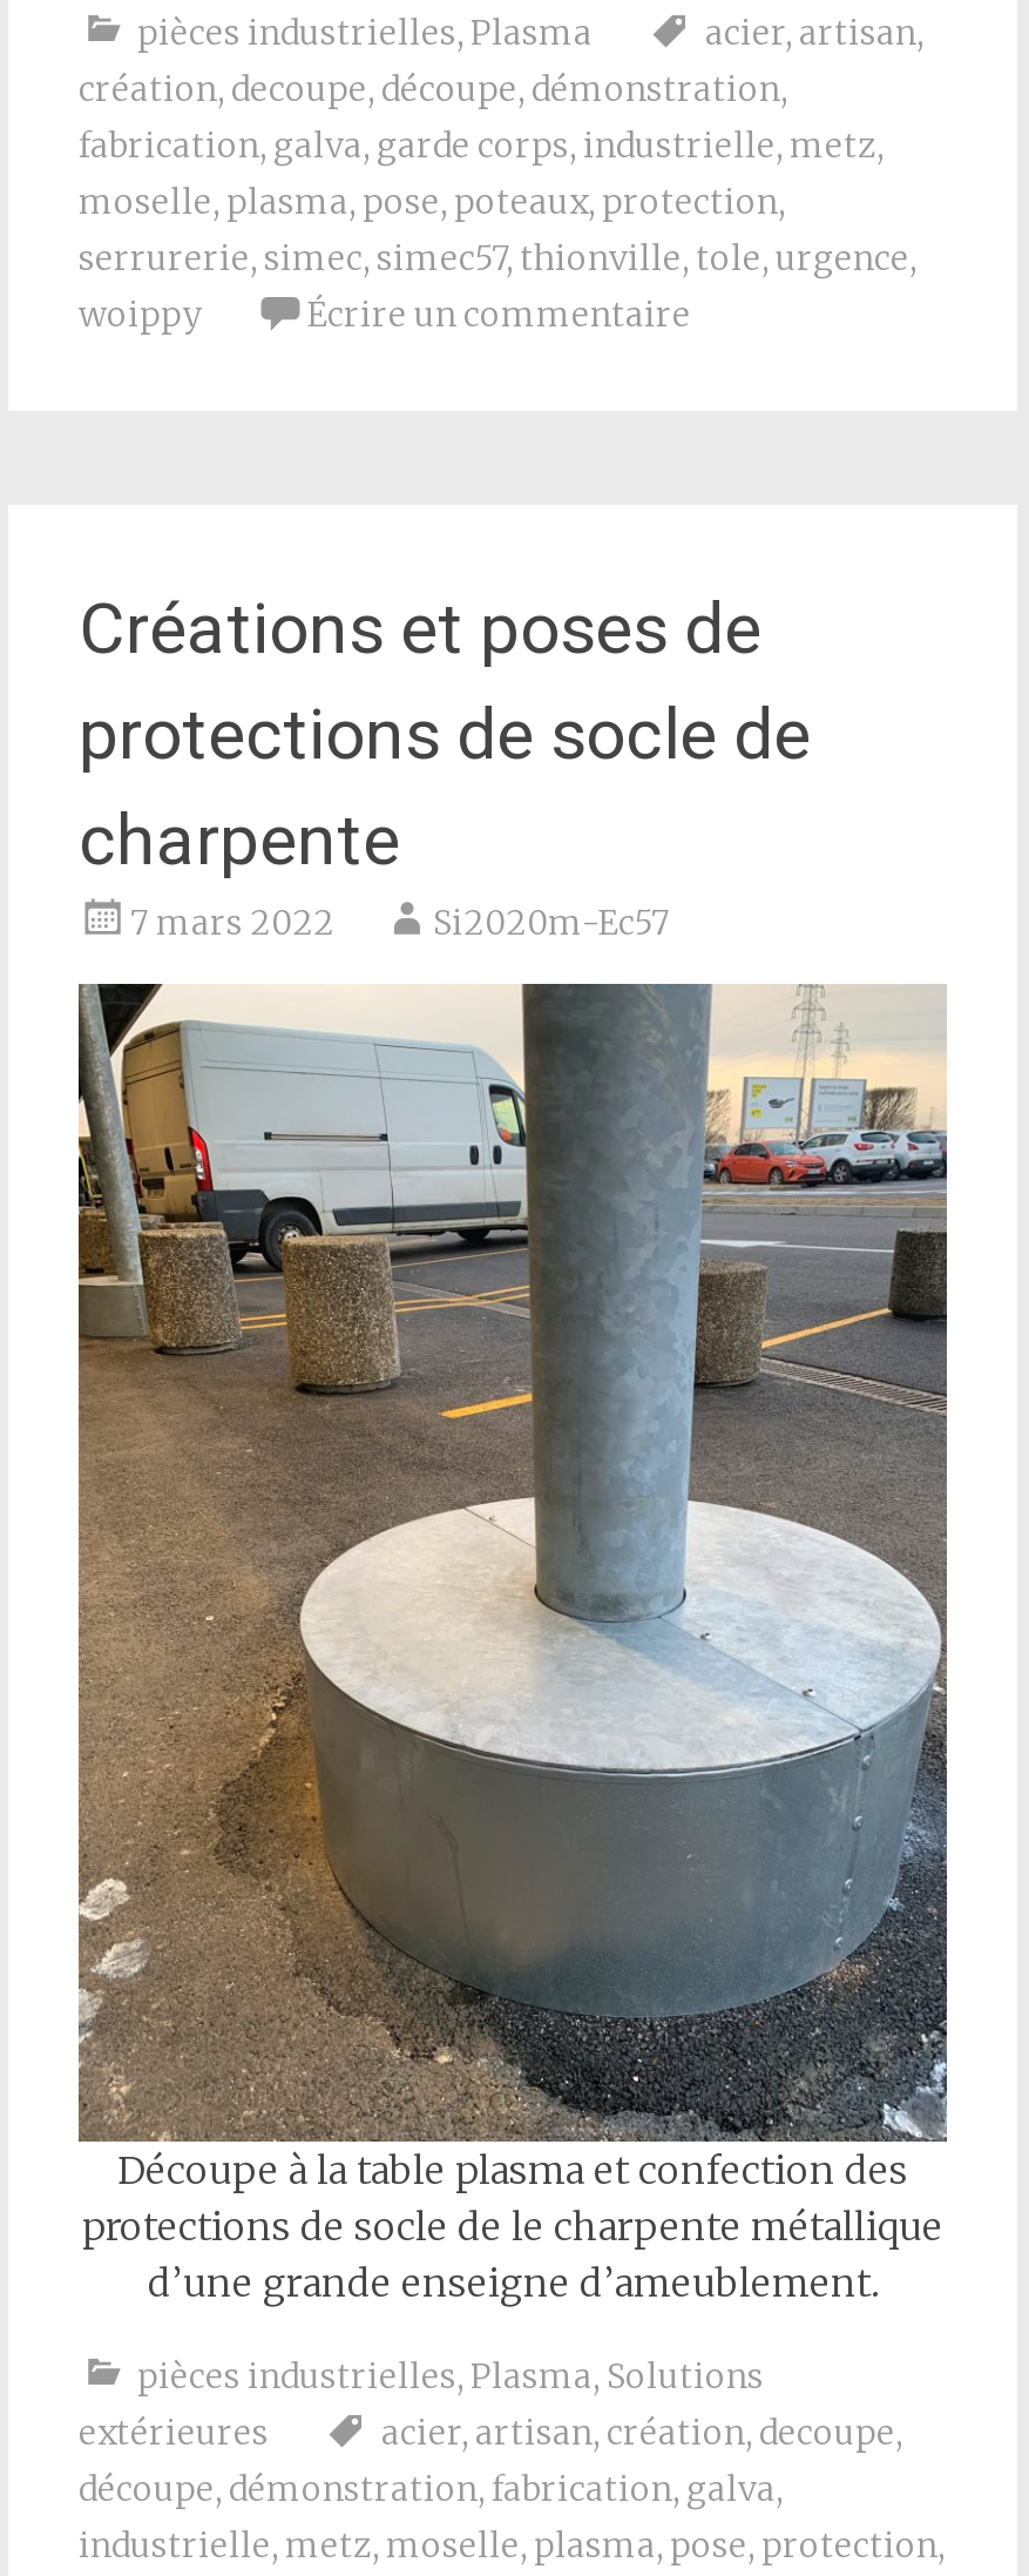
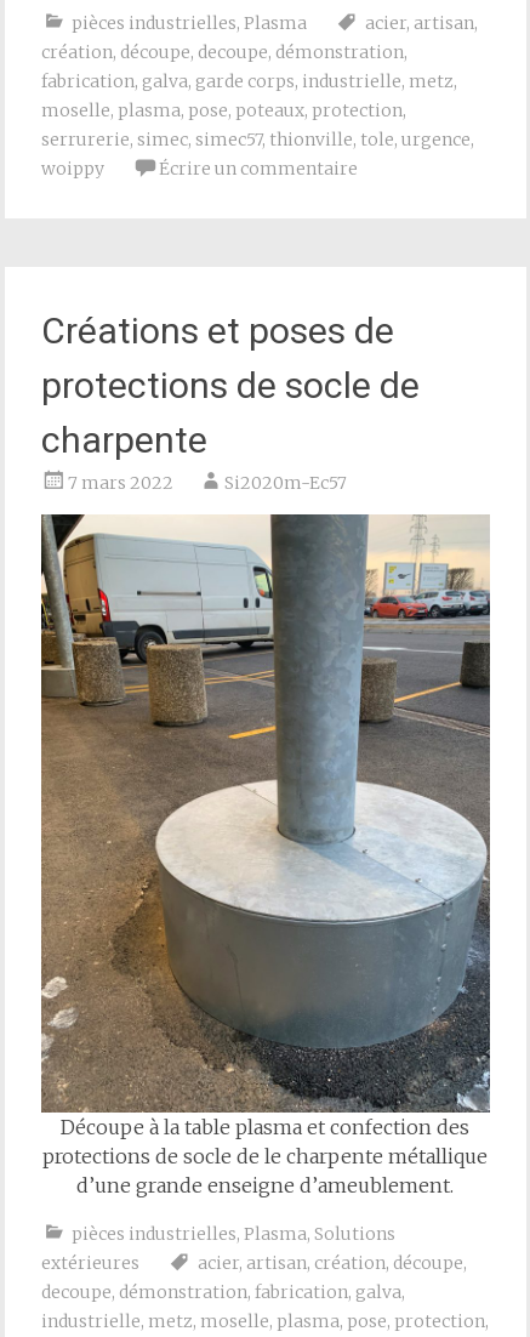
- création, decoupe, découpe, démonstration,
+ création, découpe, decoupe, démonstration,

- acier, artisan, création, decoupe,
+ acier, artisan, création, découpe,

- découpe, démonstration, fabrication, galva,
+ decoupe, démonstration, fabrication, galva,
